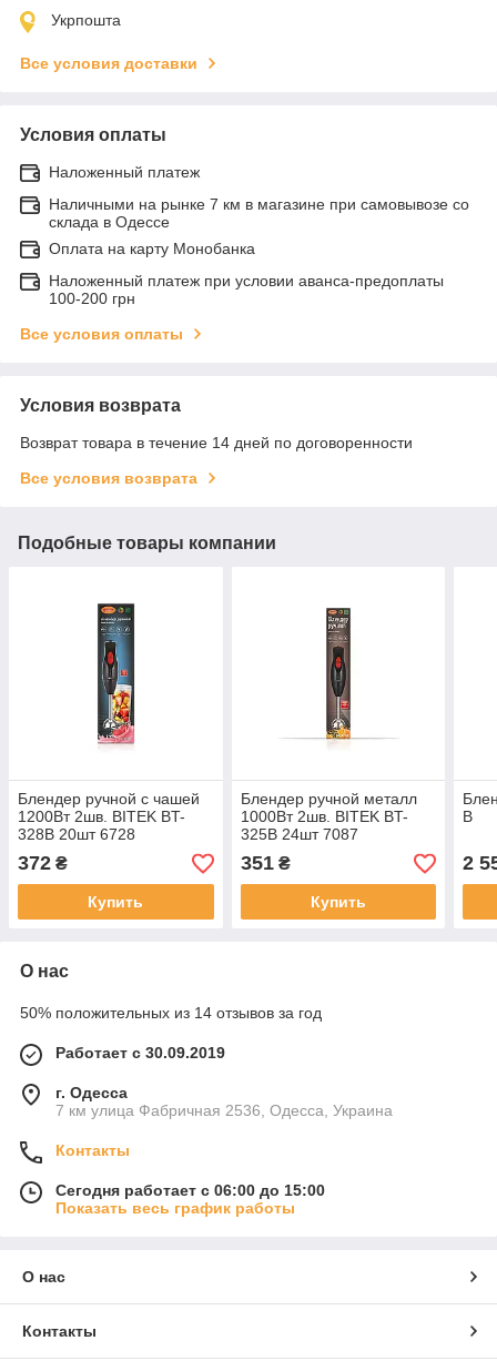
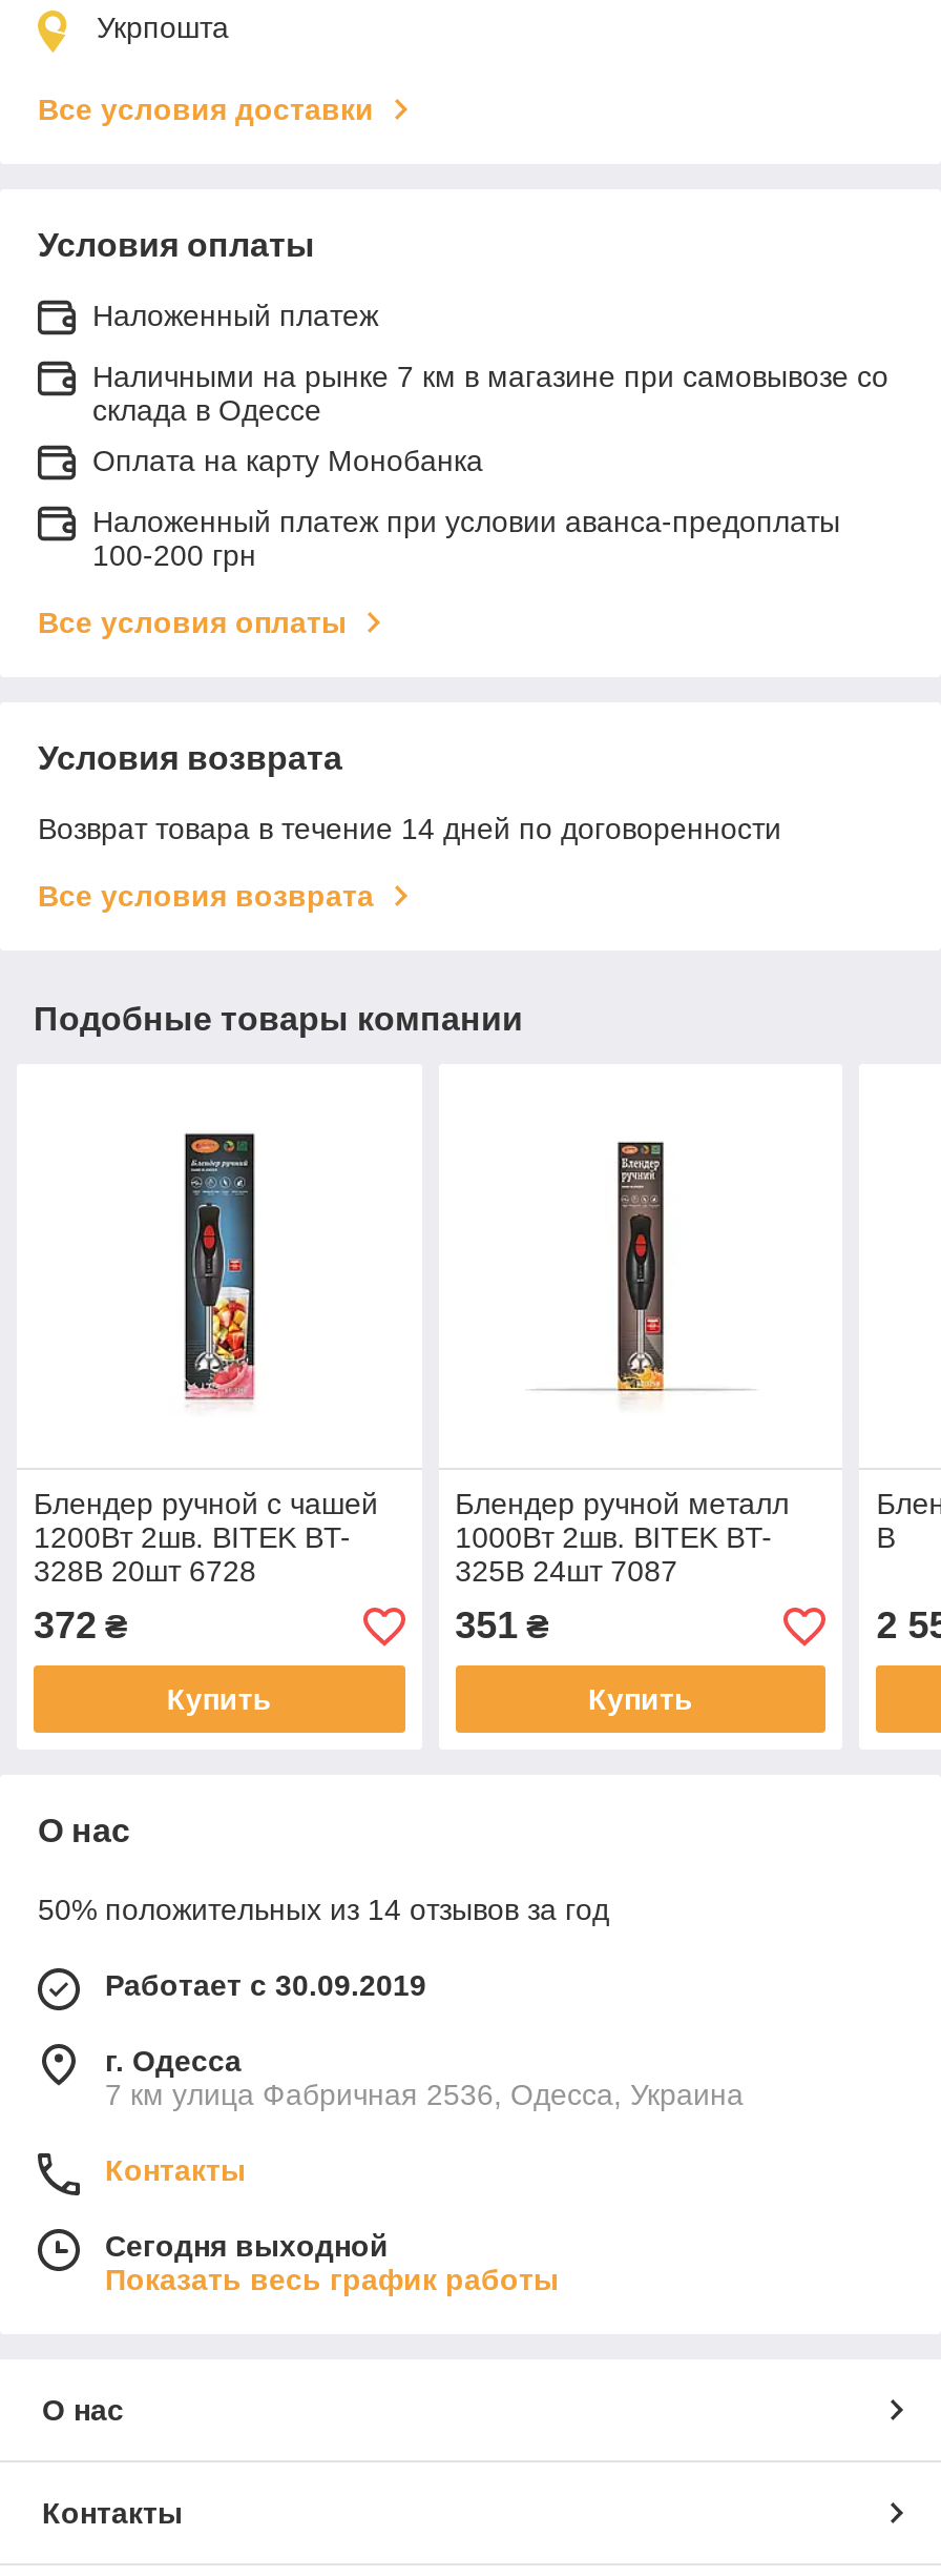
- Сегодня работает с 06:00 до 15:00
+ Сегодня выходной
